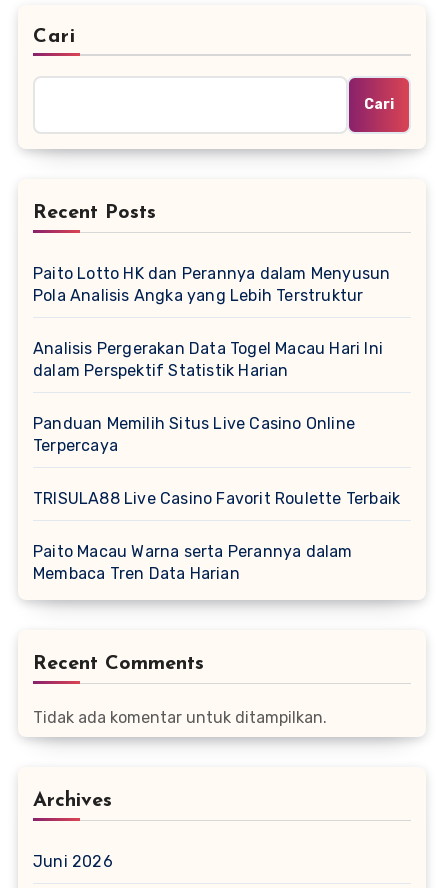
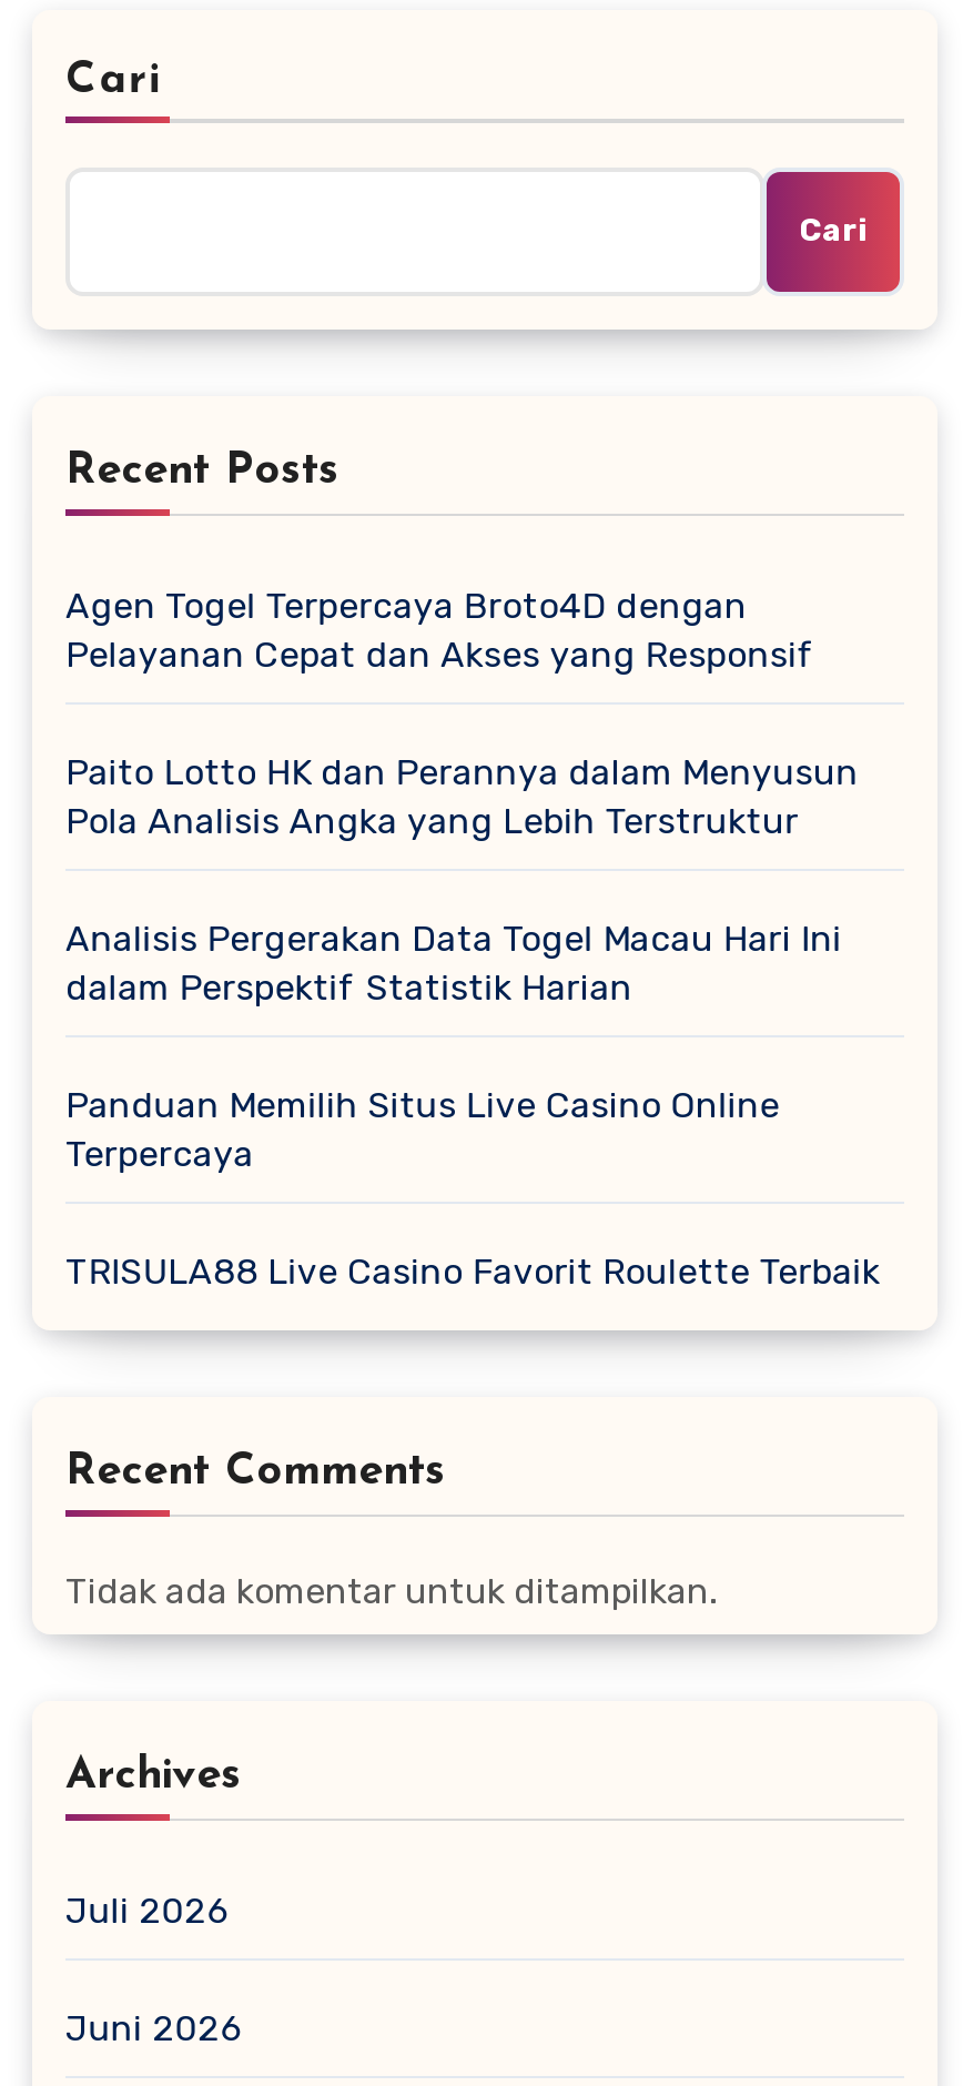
+ Agen Togel Terpercaya Broto4D dengan
+ Pelayanan Cepat dan Akses yang Responsif

moved down: Paito Lotto HK dan Perannya dalam Menyusun | Pola Analisis Angka yang Lebih Terstruktur | Analisis Pergerakan Data Togel Macau Hari Ini | dalam Perspektif Statistik Harian | Panduan Memilih Situs Live Casino Online | Terpercaya | TRISULA88 Live Casino Favorit Roulette Terbaik

- Paito Macau Warna serta Perannya dalam
- Membaca Tren Data Harian

+ Juli 2026
